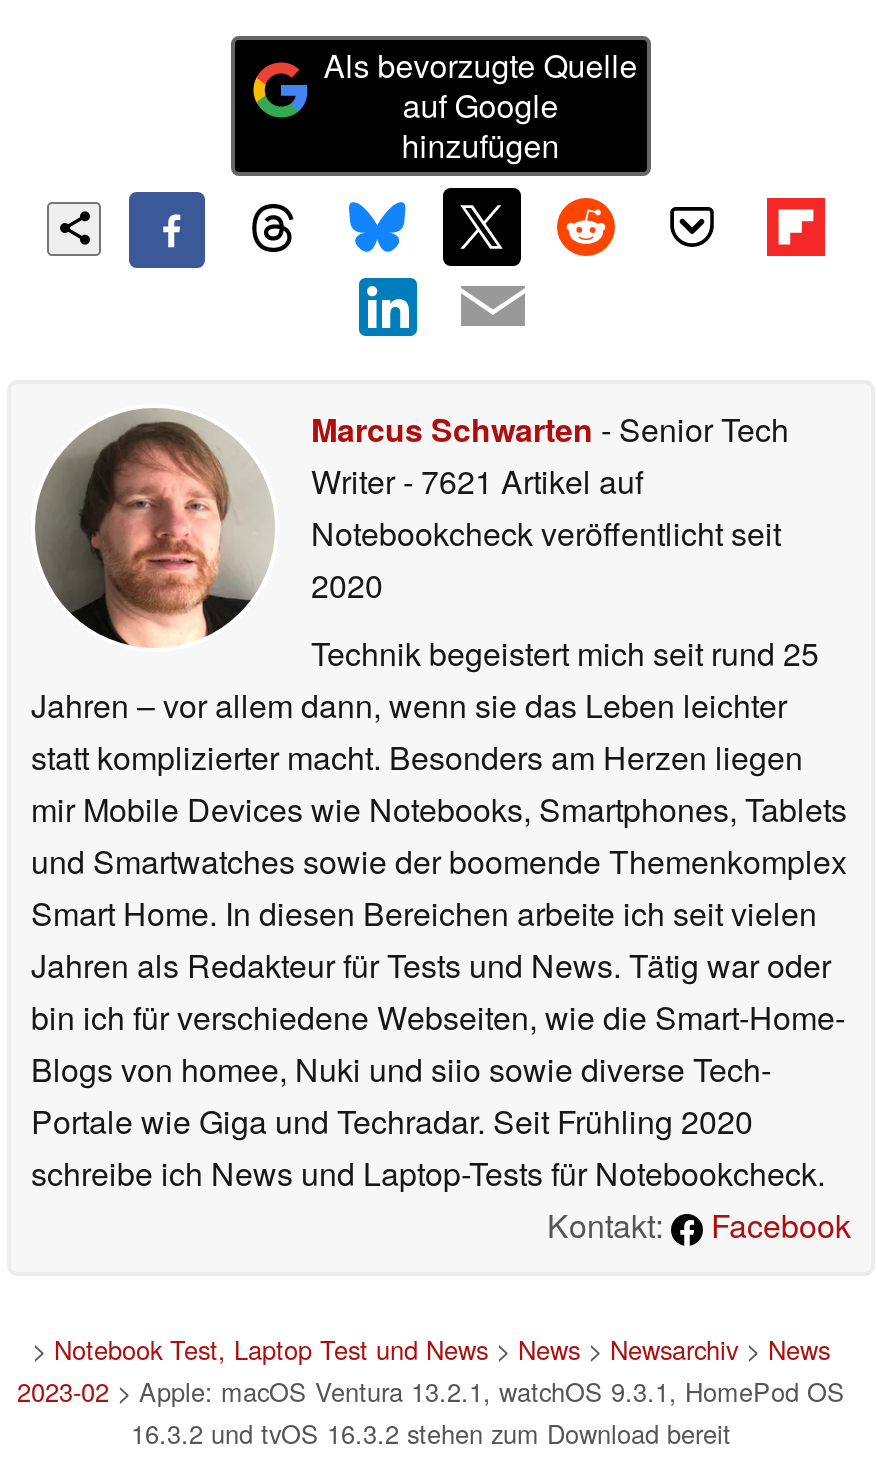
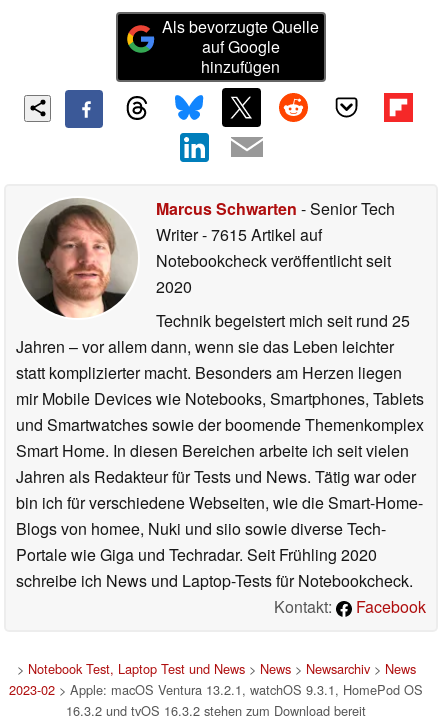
- Writer - 7621 Artikel auf
+ Writer - 7615 Artikel auf
